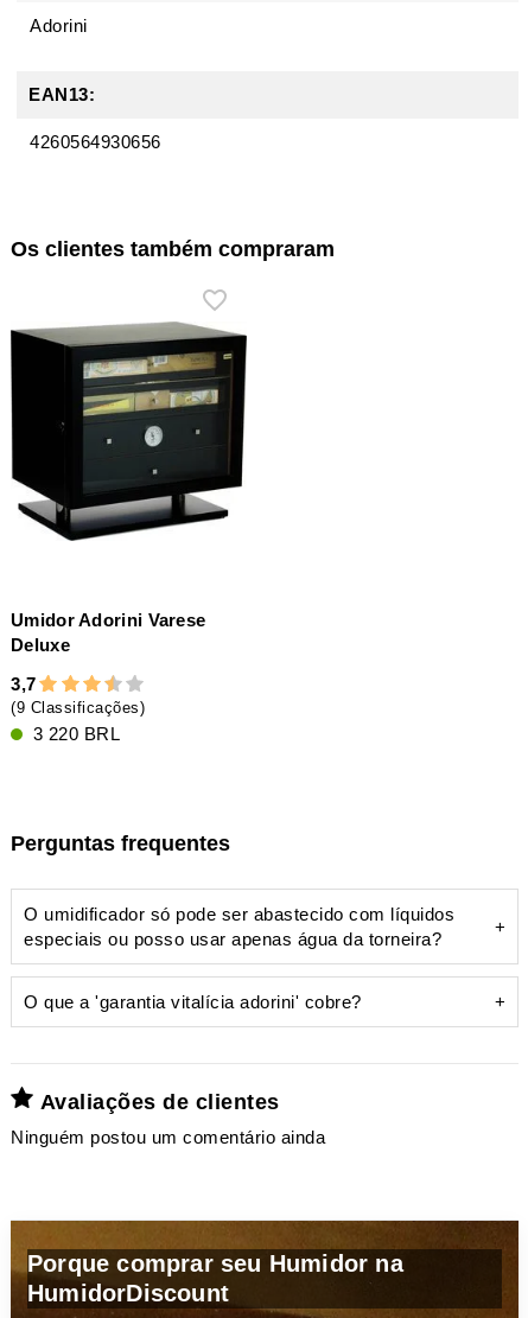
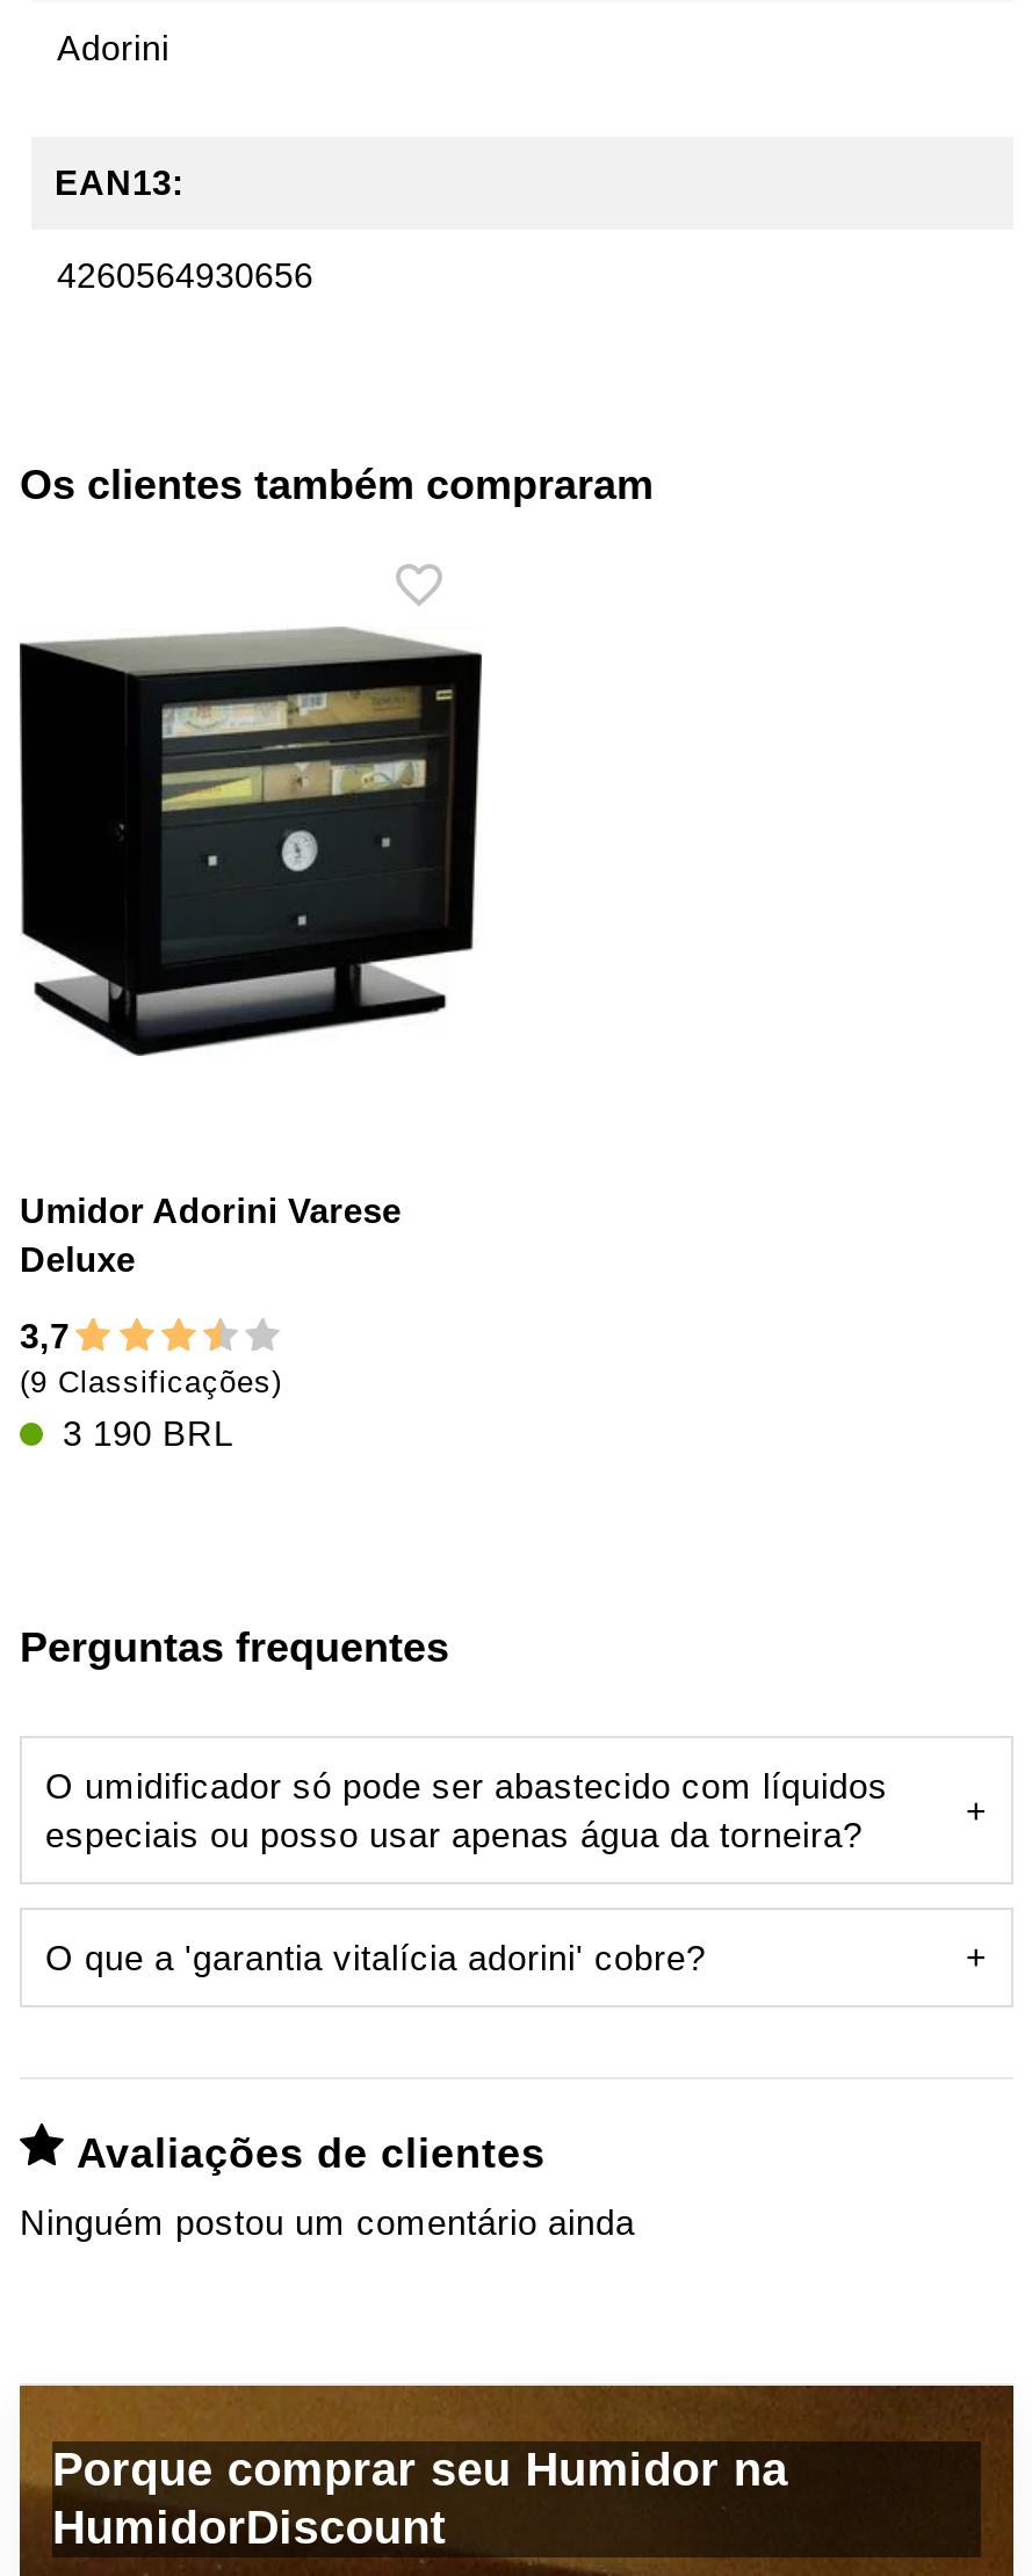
- 3 220 BRL
+ 3 190 BRL
